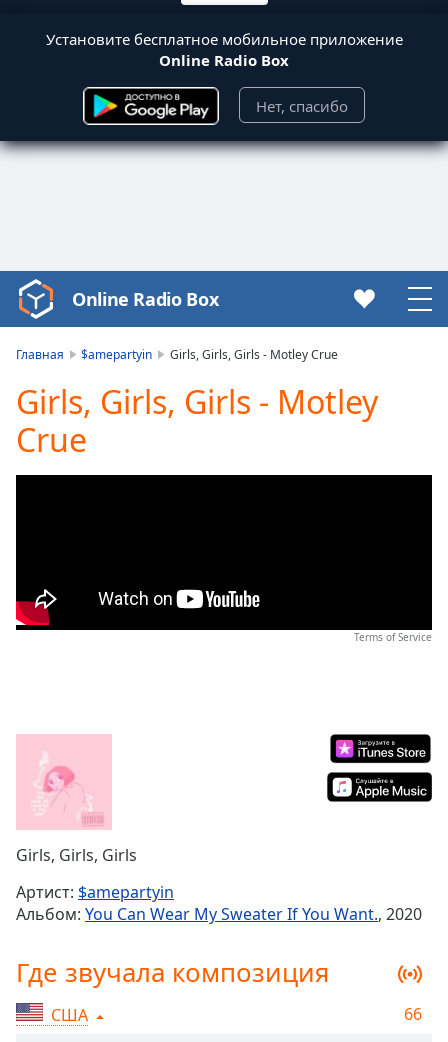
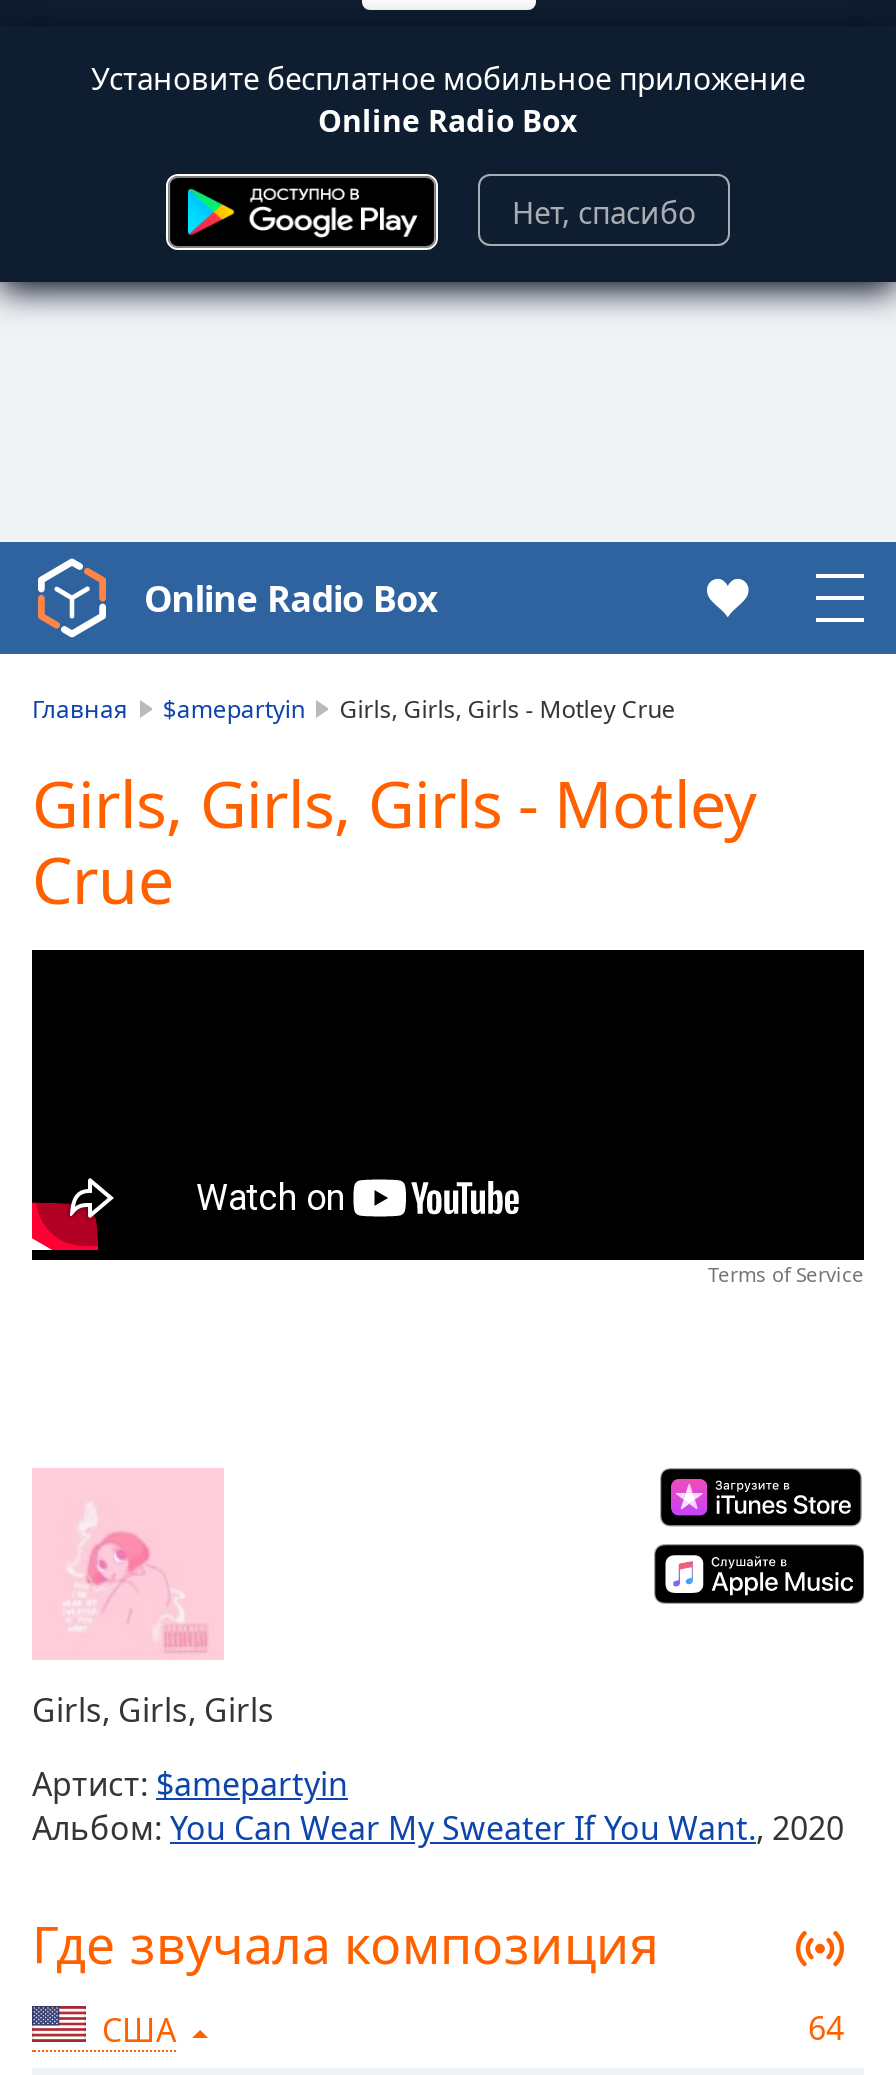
- 66
+ 64
